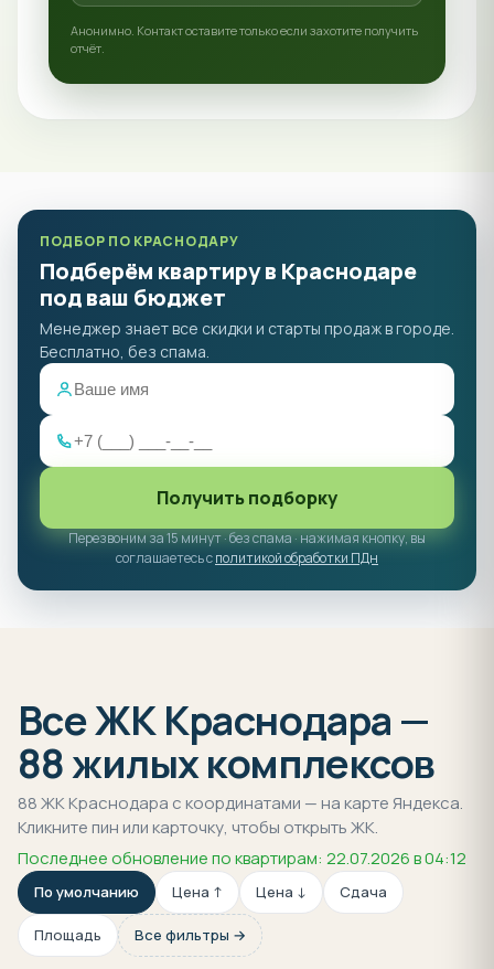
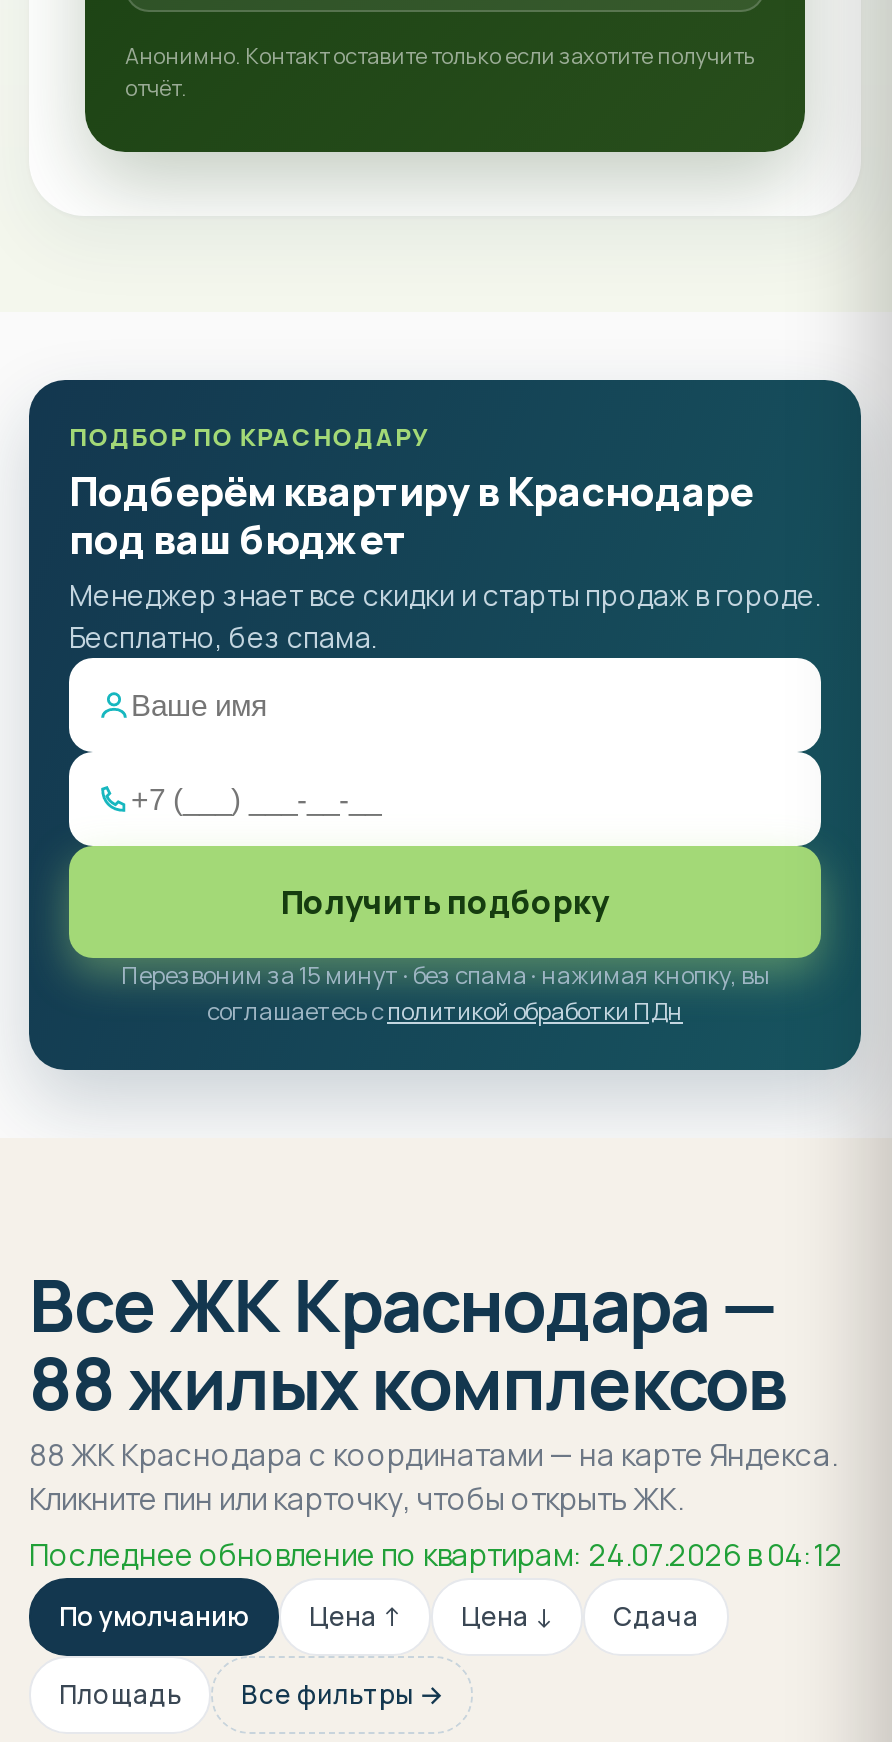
- Последнее обновление по квартирам: 22.07.2026 в 04:12
+ Последнее обновление по квартирам: 24.07.2026 в 04:12
